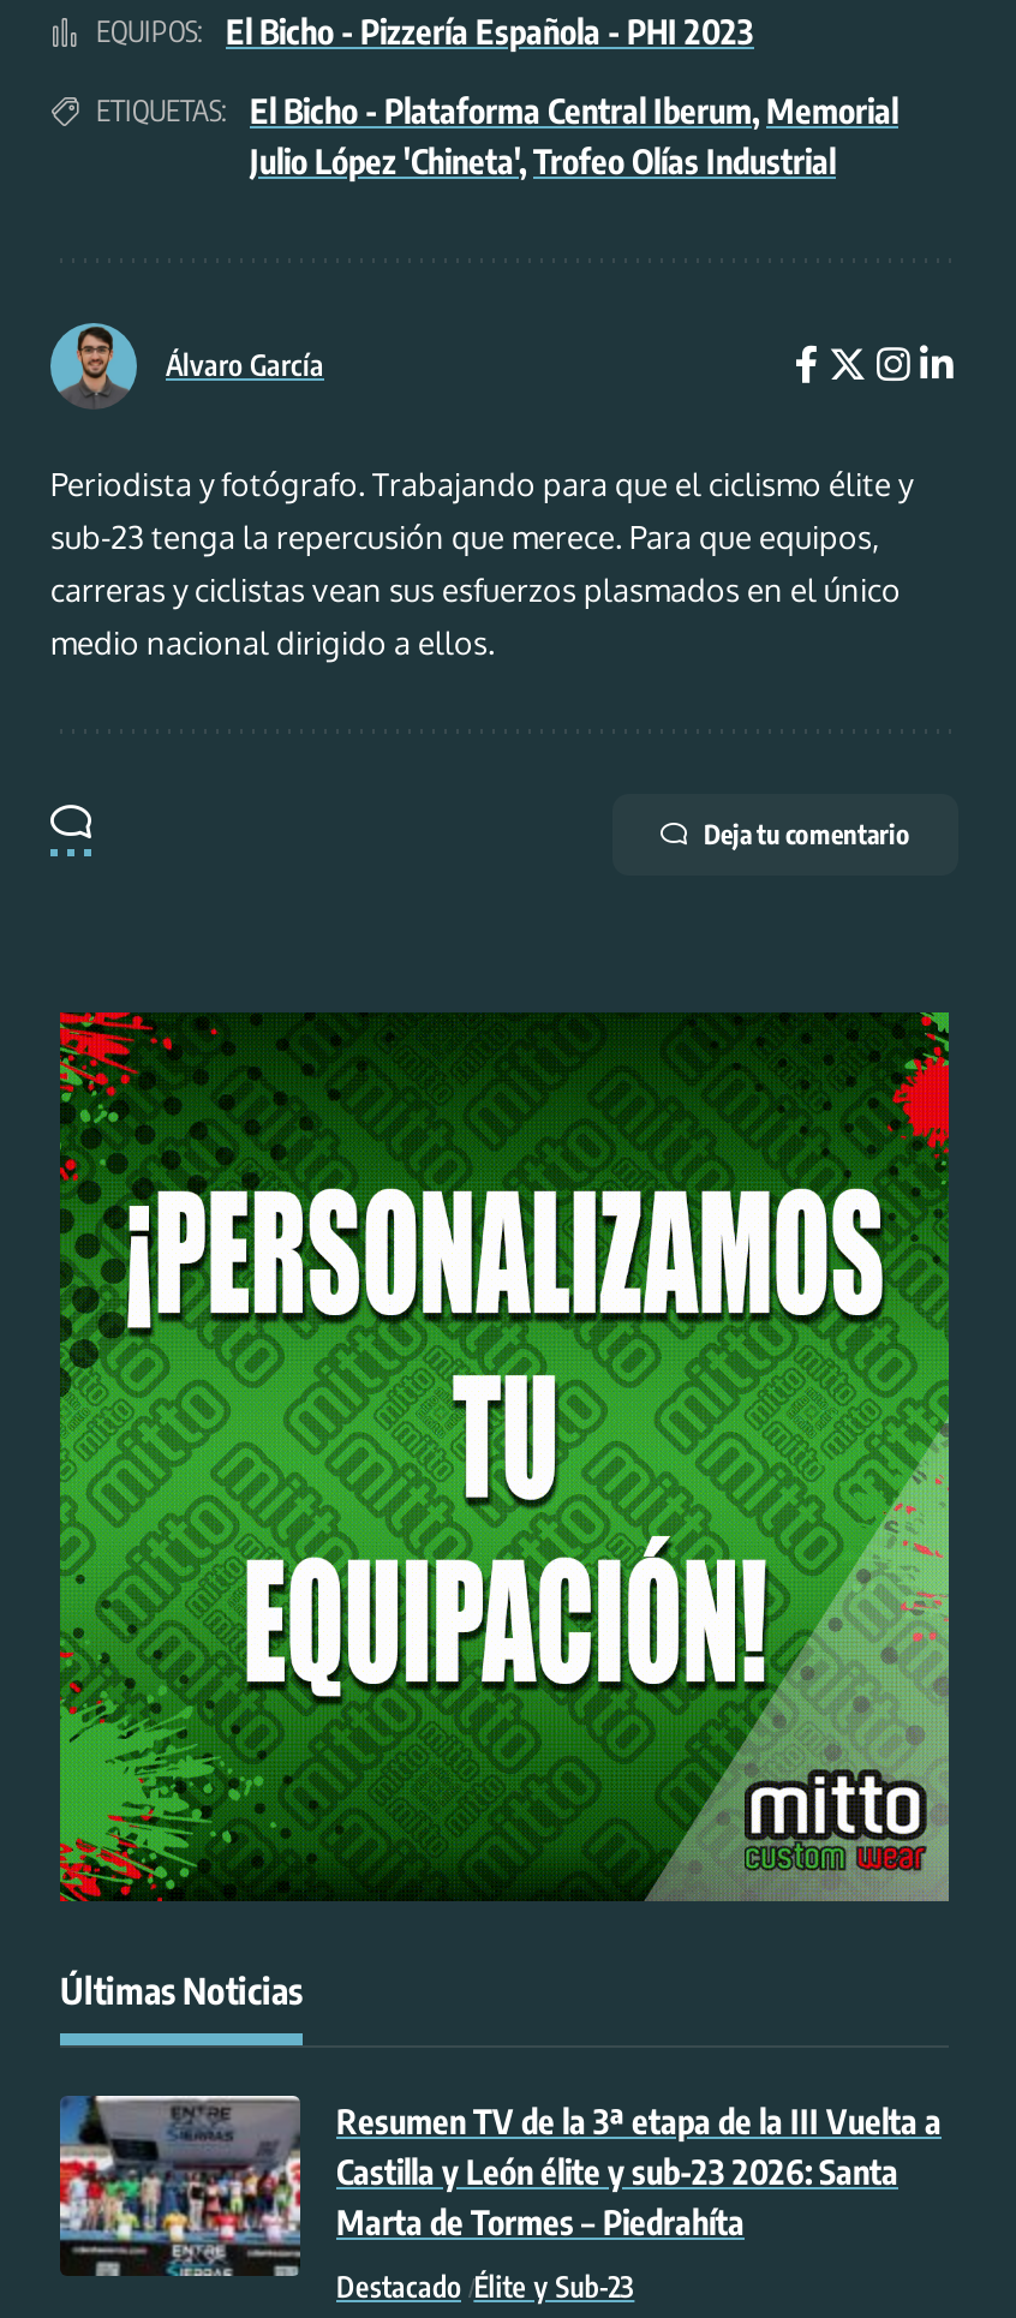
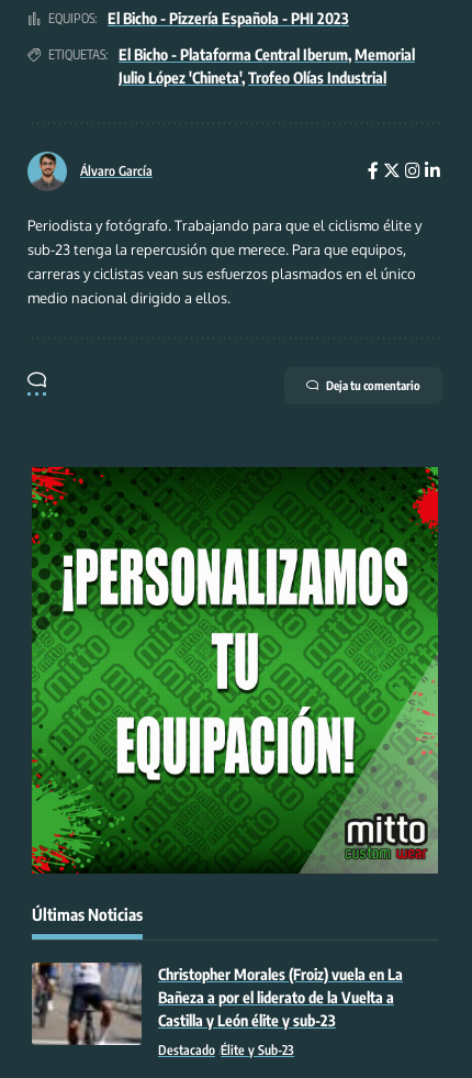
- [image]
- Resumen TV de la 3ª etapa de la III Vuelta a
- Castilla y León élite y sub-23 2026: Santa
- Marta de Tormes – Piedrahíta
+ [image]
+ Christopher Morales (Froiz) vuela en La
+ Bañeza a por el liderato de la Vuelta a
+ Castilla y León élite y sub-23
